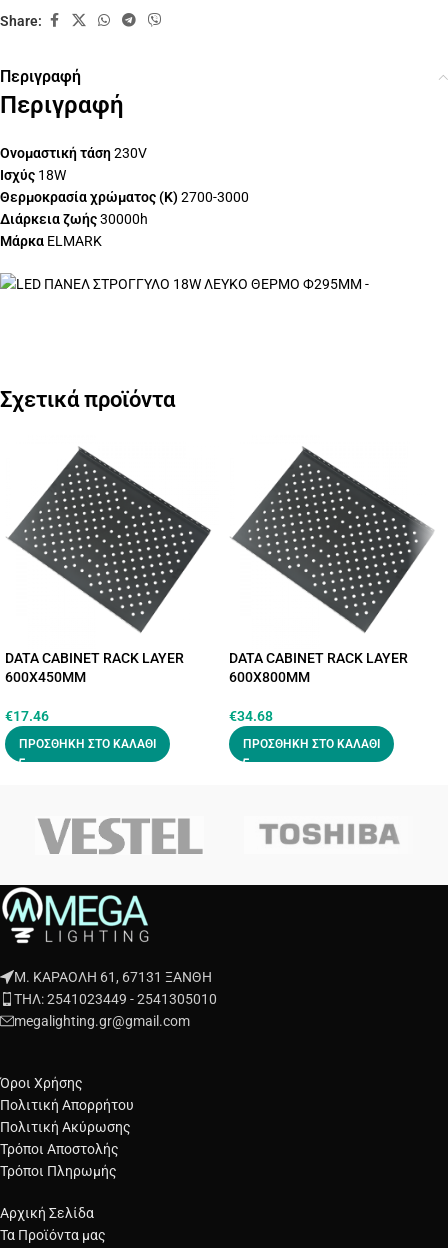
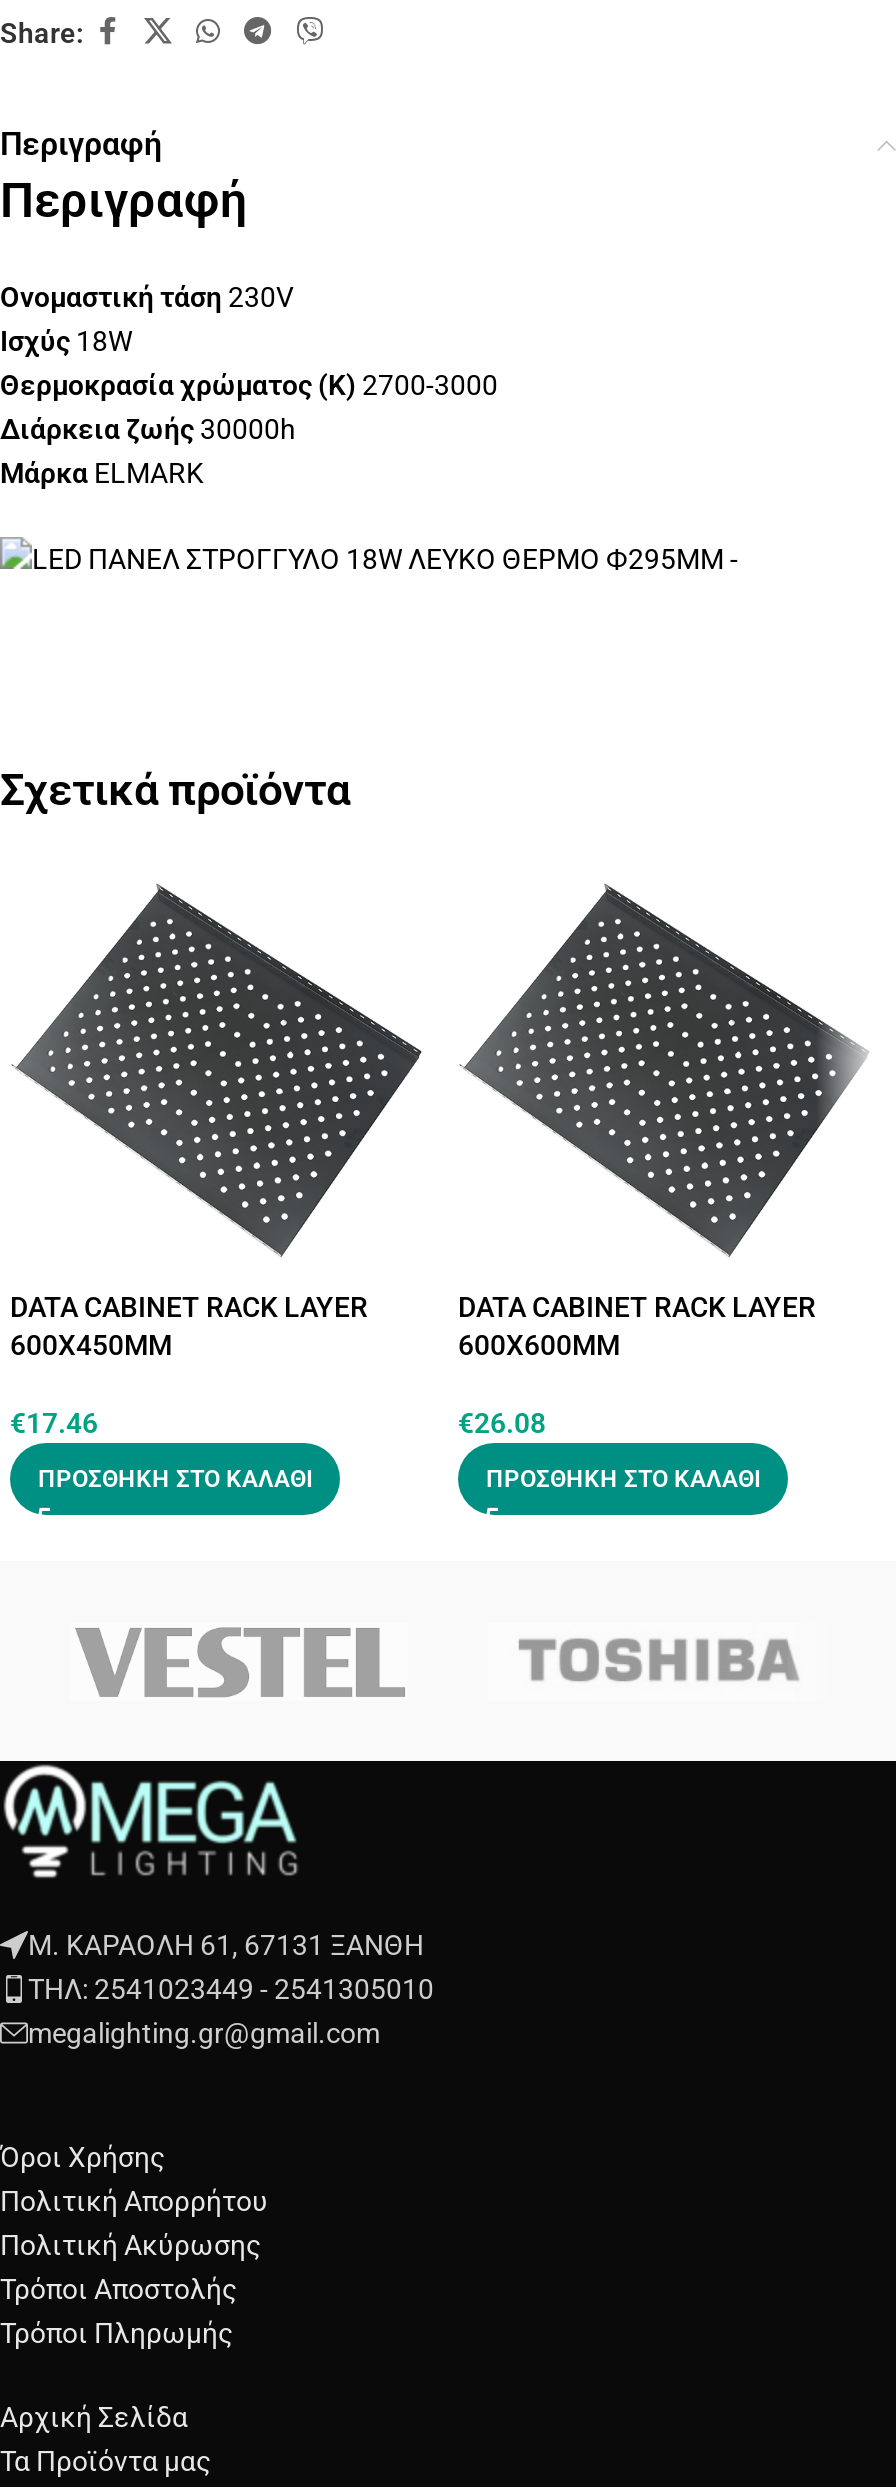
- 600X800MM
+ 600X600MM

- €34.68
+ €26.08
